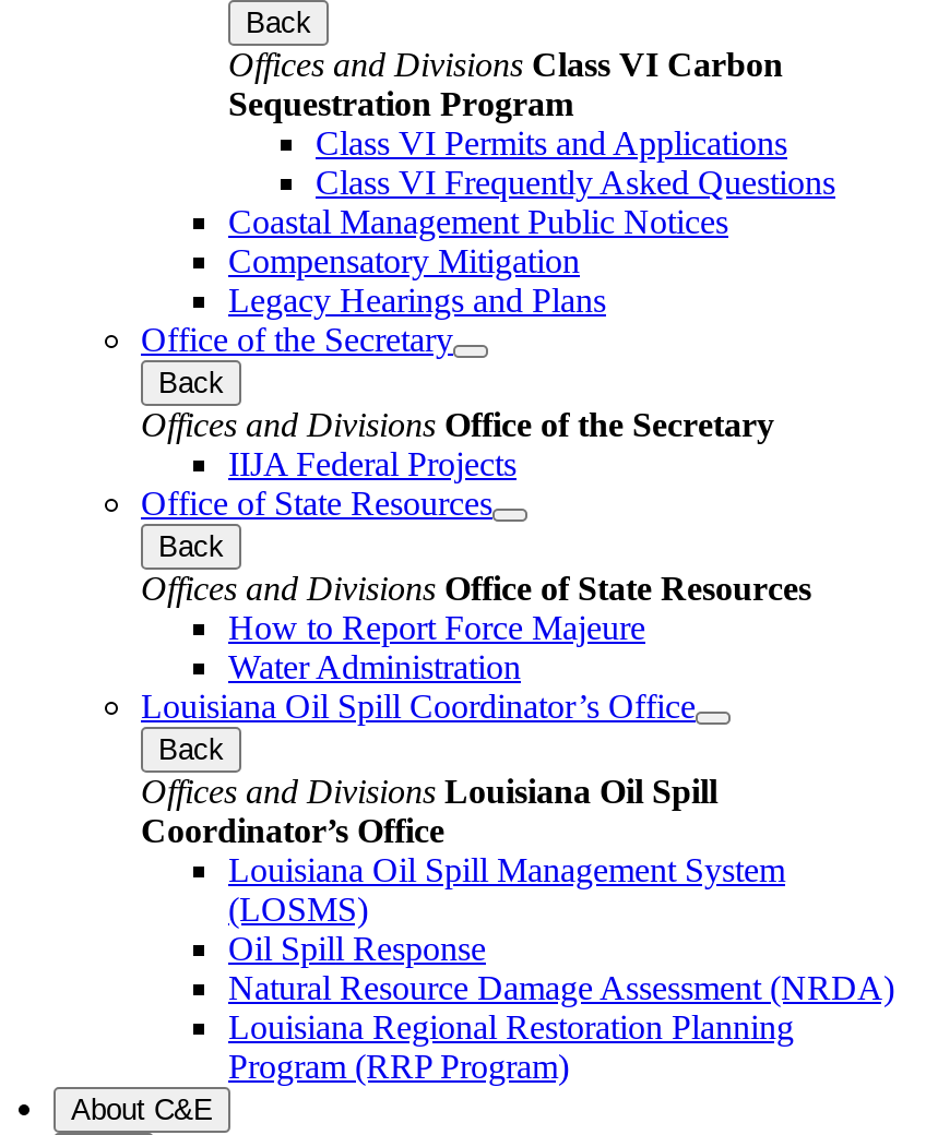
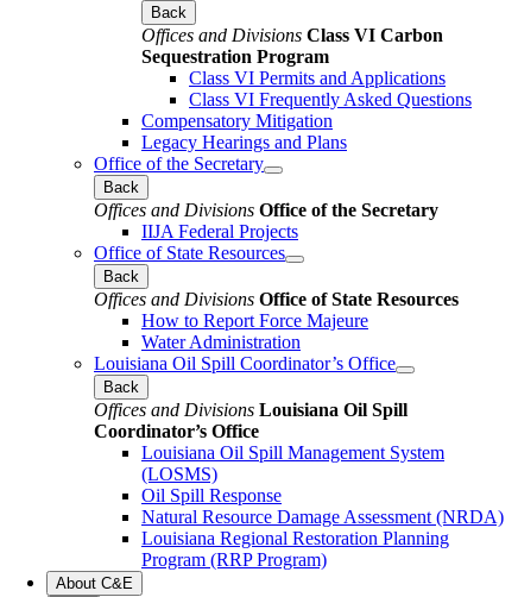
- Coastal Management Public Notices
